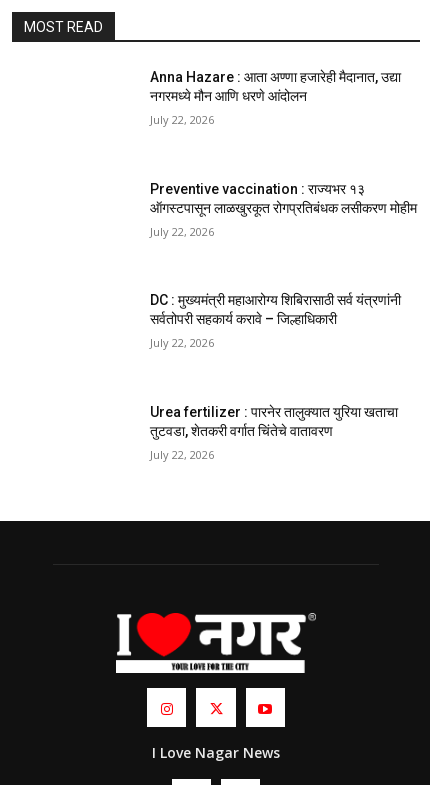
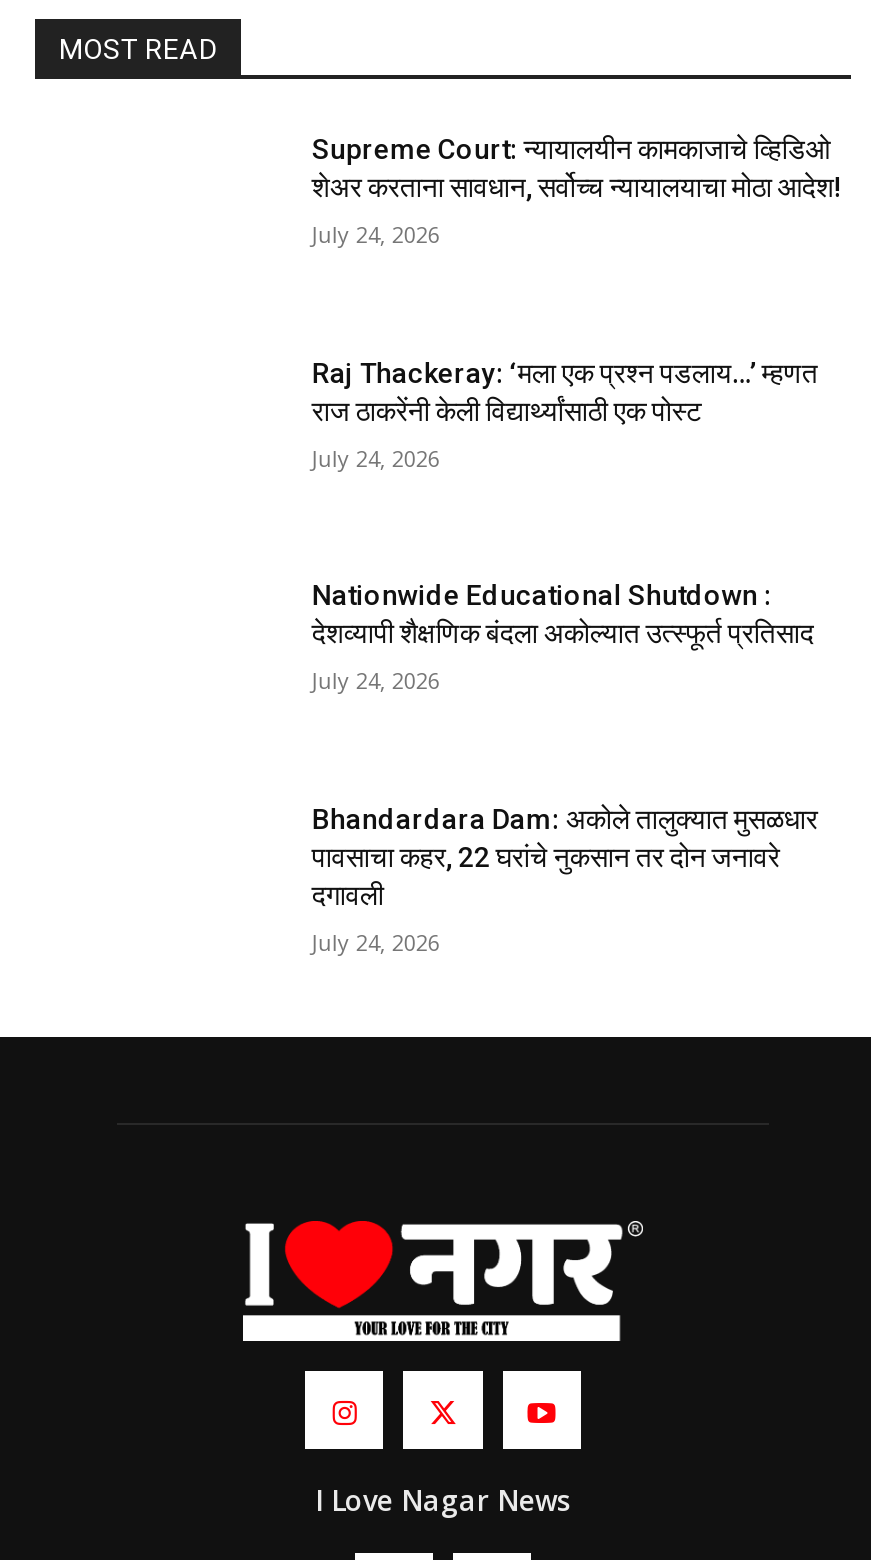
- Anna Hazare : आता अण्णा हजारेही मैदानात, उद्या
- नगरमध्ये मौन आणि धरणे आंदोलन
+ Supreme Court: न्यायालयीन कामकाजाचे व्हिडिओ
+ शेअर करताना सावधान, सर्वोच्च न्यायालयाचा मोठा आदेश!

- July 22, 2026
+ July 24, 2026

- Preventive vaccination : राज्यभर १३
- ऑगस्टपासून लाळखुरकूत रोगप्रतिबंधक लसीकरण मोहीम
+ Raj Thackeray: ‘मला एक प्रश्न पडलाय…’ म्हणत
+ राज ठाकरेंनी केली विद्यार्थ्यांसाठी एक पोस्ट

- July 22, 2026
+ July 24, 2026

- DC : मुख्यमंत्री महाआरोग्य शिबिरासाठी सर्व यंत्रणांनी
- सर्वतोपरी सहकार्य करावे – जिल्हाधिकारी
+ Nationwide Educational Shutdown :
+ देशव्यापी शैक्षणिक बंदला अकोल्यात उत्स्फूर्त प्रतिसाद

- July 22, 2026
+ July 24, 2026

- Urea fertilizer : पारनेर तालुक्यात युरिया खताचा
- तुटवडा, शेतकरी वर्गात चिंतेचे वातावरण
+ Bhandardara Dam: अकोले तालुक्यात मुसळधार
+ पावसाचा कहर, 22 घरांचे नुकसान तर दोन जनावरे
+ दगावली

- July 22, 2026
+ July 24, 2026
